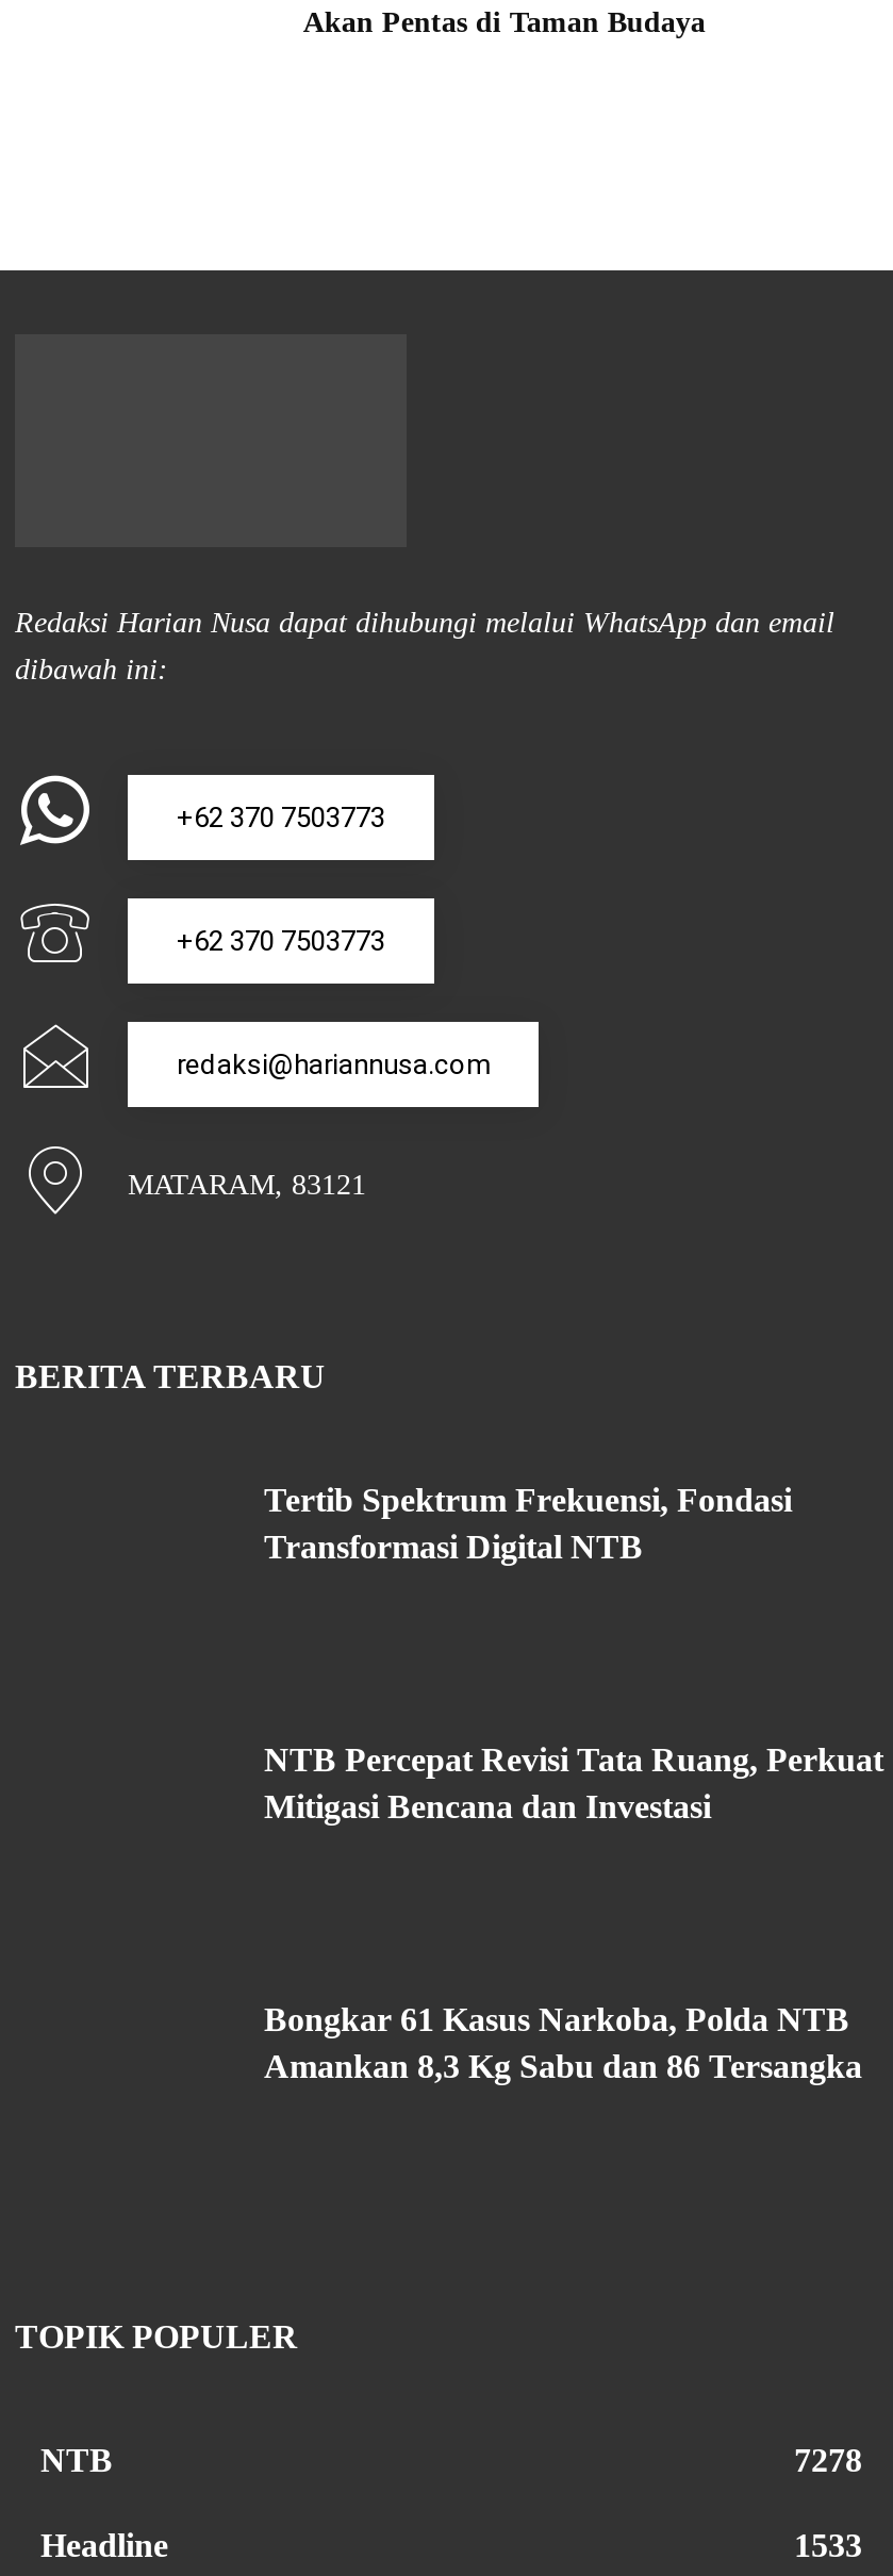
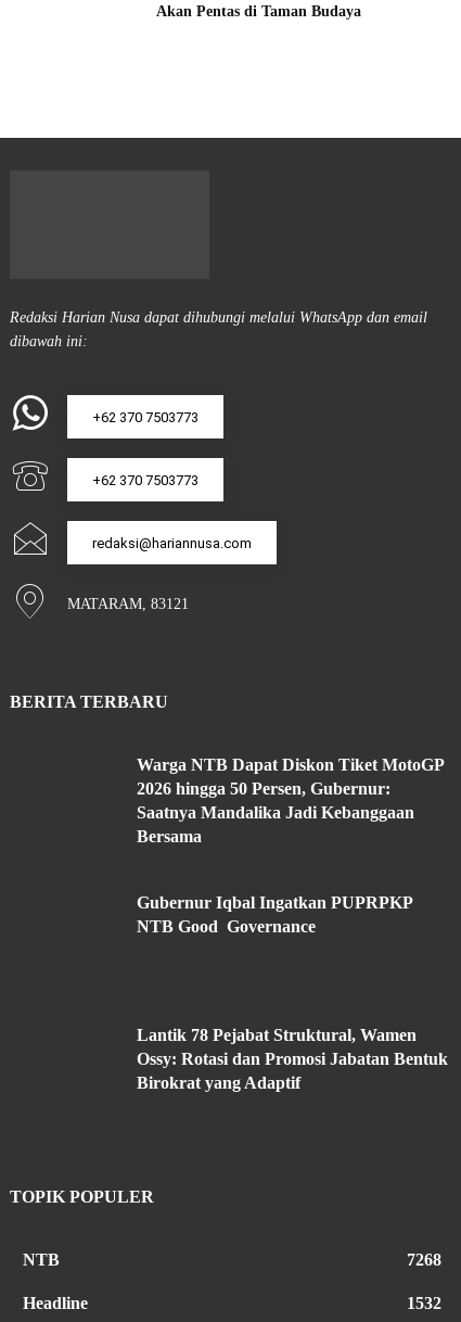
- Tertib Spektrum Frekuensi, Fondasi
- Transformasi Digital NTB
+ Warga NTB Dapat Diskon Tiket MotoGP
+ 2026 hingga 50 Persen, Gubernur:
+ Saatnya Mandalika Jadi Kebanggaan
+ Bersama

- NTB Percepat Revisi Tata Ruang, Perkuat
- Mitigasi Bencana dan Investasi
+ Gubernur Iqbal Ingatkan PUPRPKP
+ NTB Good Governance

- Bongkar 61 Kasus Narkoba, Polda NTB
- Amankan 8,3 Kg Sabu dan 86 Tersangka
+ Lantik 78 Pejabat Struktural, Wamen
+ Ossy: Rotasi dan Promosi Jabatan Bentuk
+ Birokrat yang Adaptif

- 7278
+ 7268

- 1533
+ 1532
